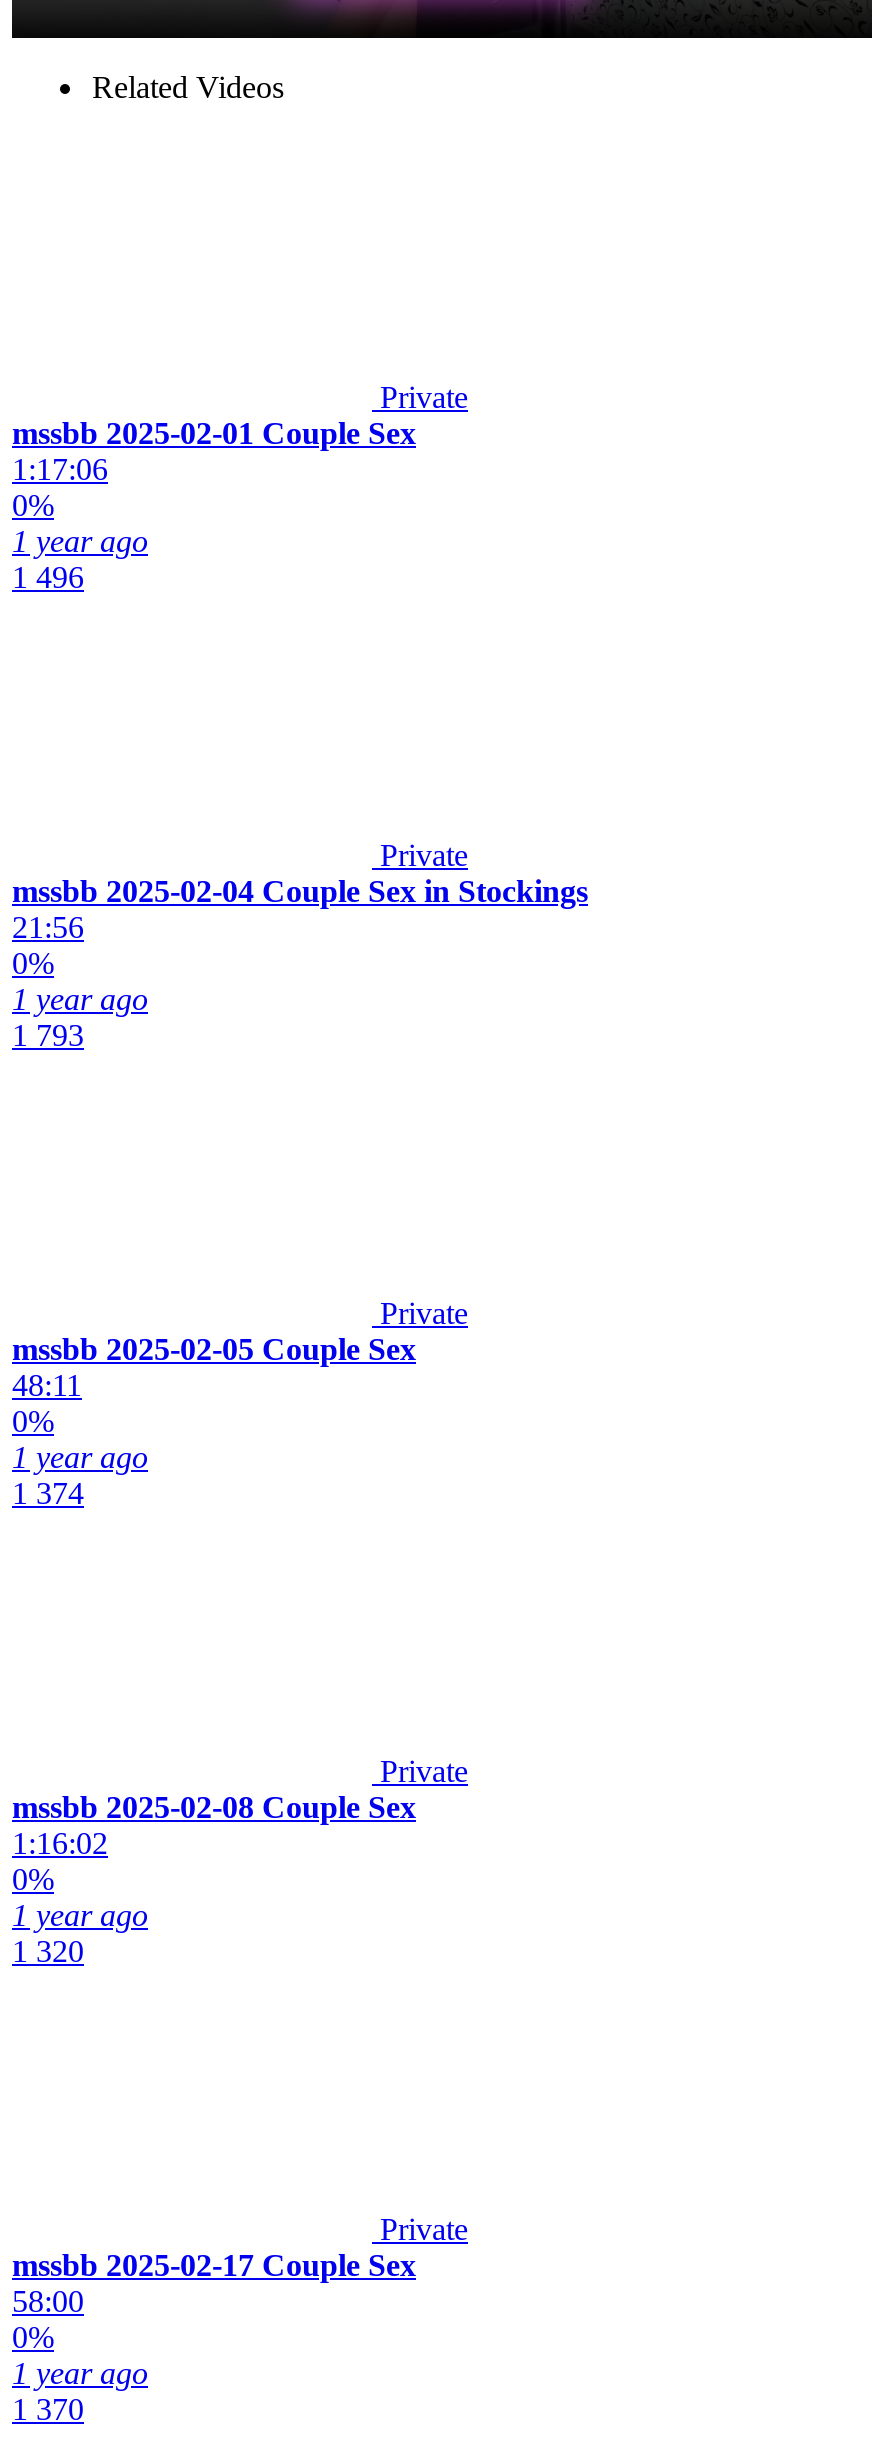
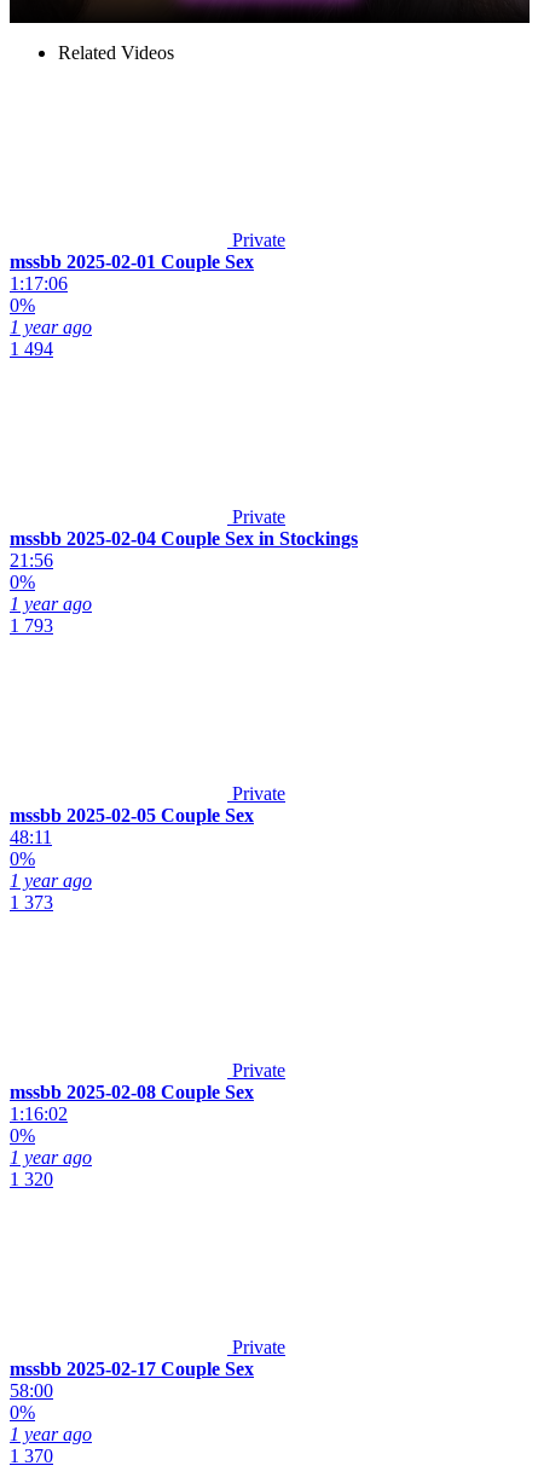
- 1 496
+ 1 494

- 1 374
+ 1 373
